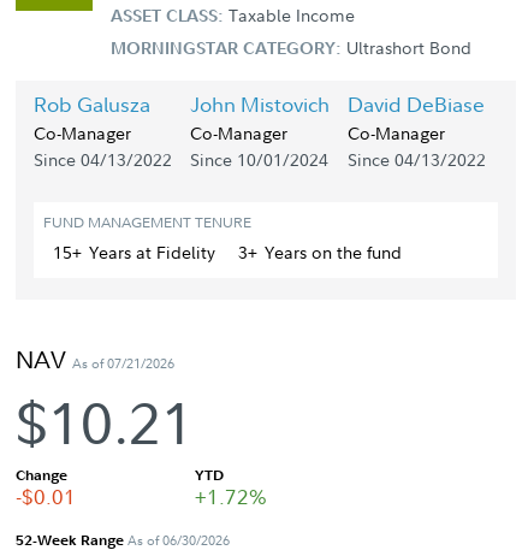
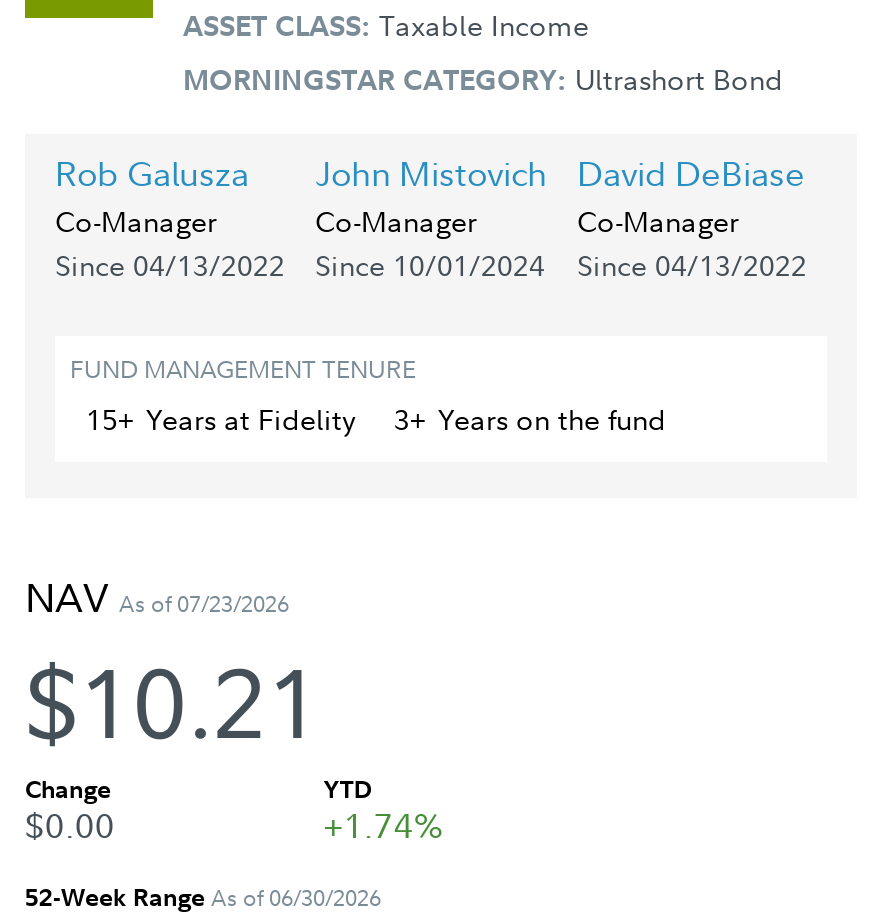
- NAV As of 07/21/2026
+ NAV As of 07/23/2026

- -$0.01
+ $0.00

- +1.72%
+ +1.74%
